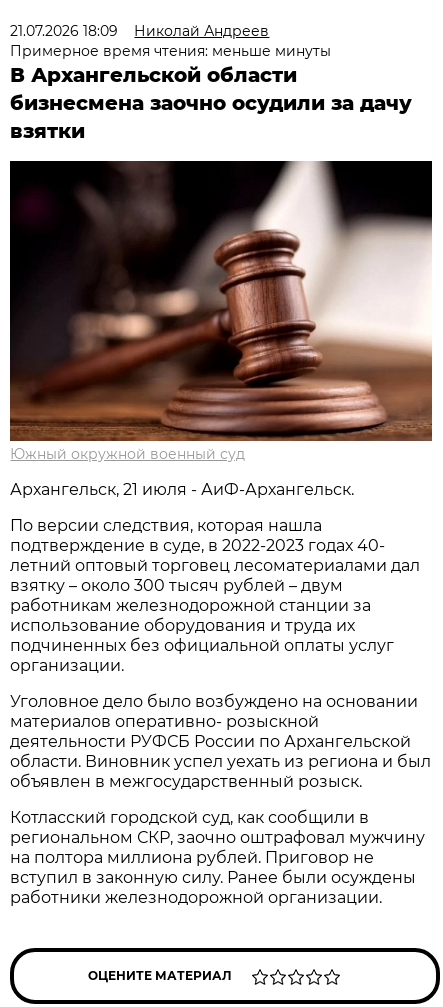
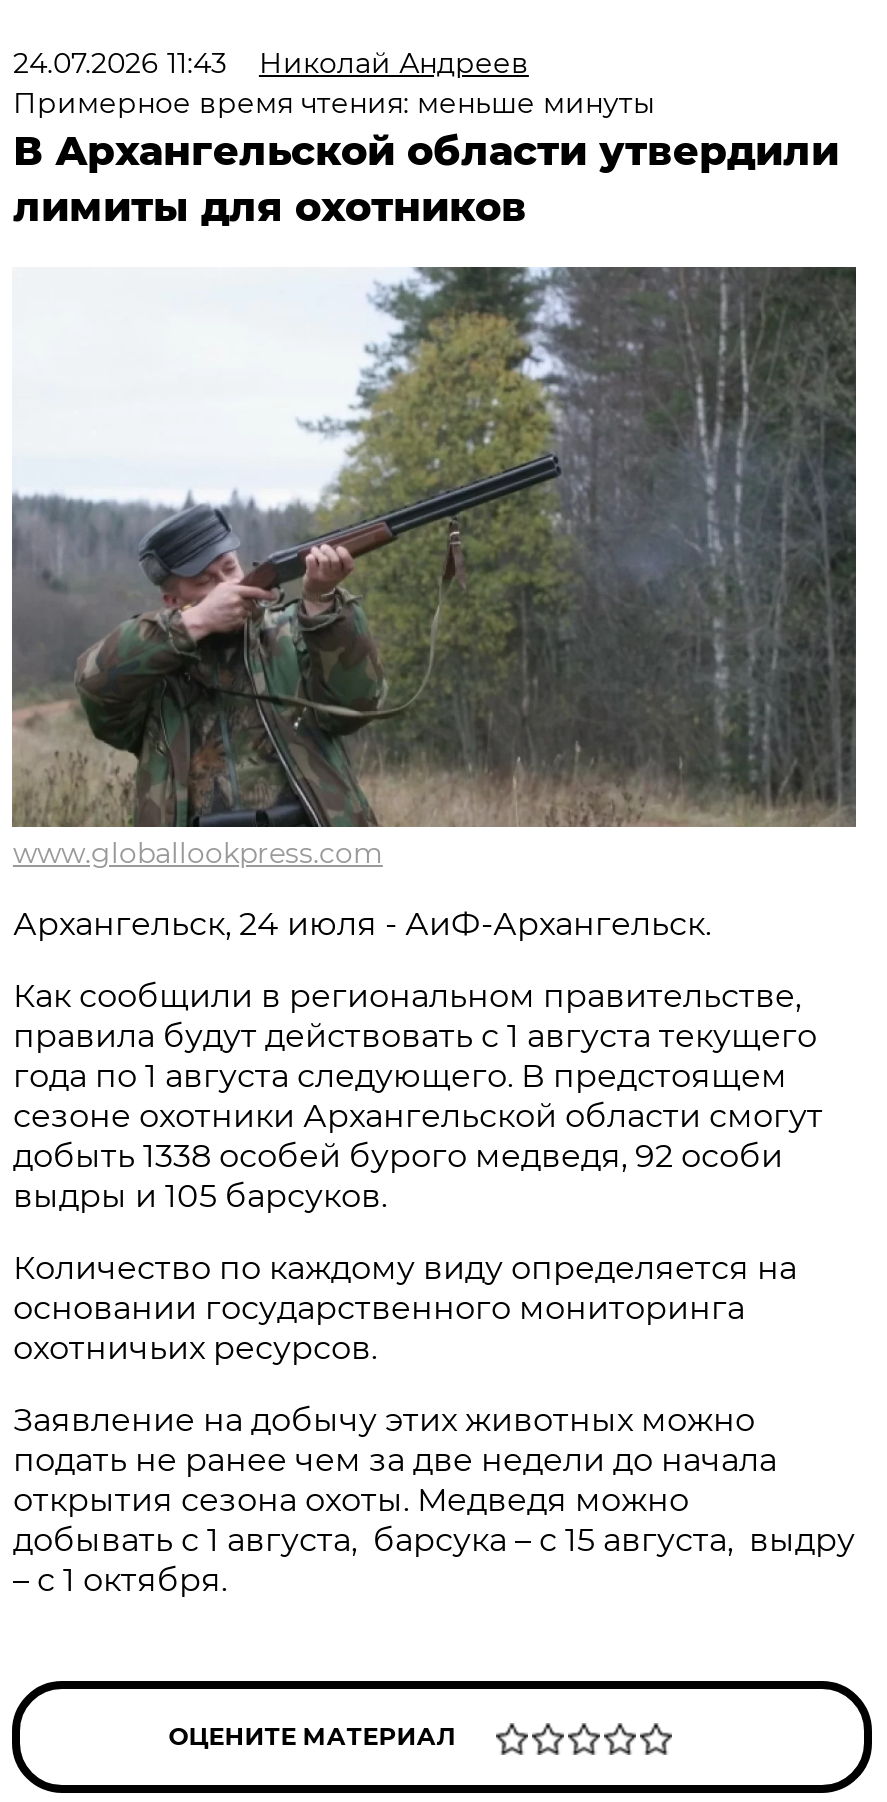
- 21.07.2026 18:09 Николай Андреев
+ 24.07.2026 11:43 Николай Андреев

- В Архангельской области
- бизнесмена заочно осудили за дачу
- взятки
+ В Архангельской области утвердили
+ лимиты для охотников

- [image]
- Южный окружной военный суд
+ [image]
+ www.globallookpress.com

- Архангельск, 21 июля - АиФ-Архангельск.
+ Архангельск, 24 июля - АиФ-Архангельск.

- По версии следствия, которая нашла
- подтверждение в суде, в 2022-2023 годах 40-
- летний оптовый торговец лесоматериалами дал
- взятку – около 300 тысяч рублей – двум
- работникам железнодорожной станции за
- использование оборудования и труда их
- подчиненных без официальной оплаты услуг
- организации.
+ Как сообщили в региональном правительстве,
+ правила будут действовать с 1 августа текущего
+ года по 1 августа следующего. В предстоящем
+ сезоне охотники Архангельской области смогут
+ добыть 1338 особей бурого медведя, 92 особи
+ выдры и 105 барсуков.

- Уголовное дело было возбуждено на основании
- материалов оперативно- розыскной
- деятельности РУФСБ России по Архангельской
- области. Виновник успел уехать из региона и был
- объявлен в межгосударственный розыск.
+ Количество по каждому виду определяется на
+ основании государственного мониторинга
+ охотничьих ресурсов.

- Котласский городской суд, как сообщили в
- региональном СКР, заочно оштрафовал мужчину
- на полтора миллиона рублей. Приговор не
- вступил в законную силу. Ранее были осуждены
- работники железнодорожной организации.
+ Заявление на добычу этих животных можно
+ подать не ранее чем за две недели до начала
+ открытия сезона охоты. Медведя можно
+ добывать с 1 августа, барсука – с 15 августа, выдру
+ – с 1 октября.
